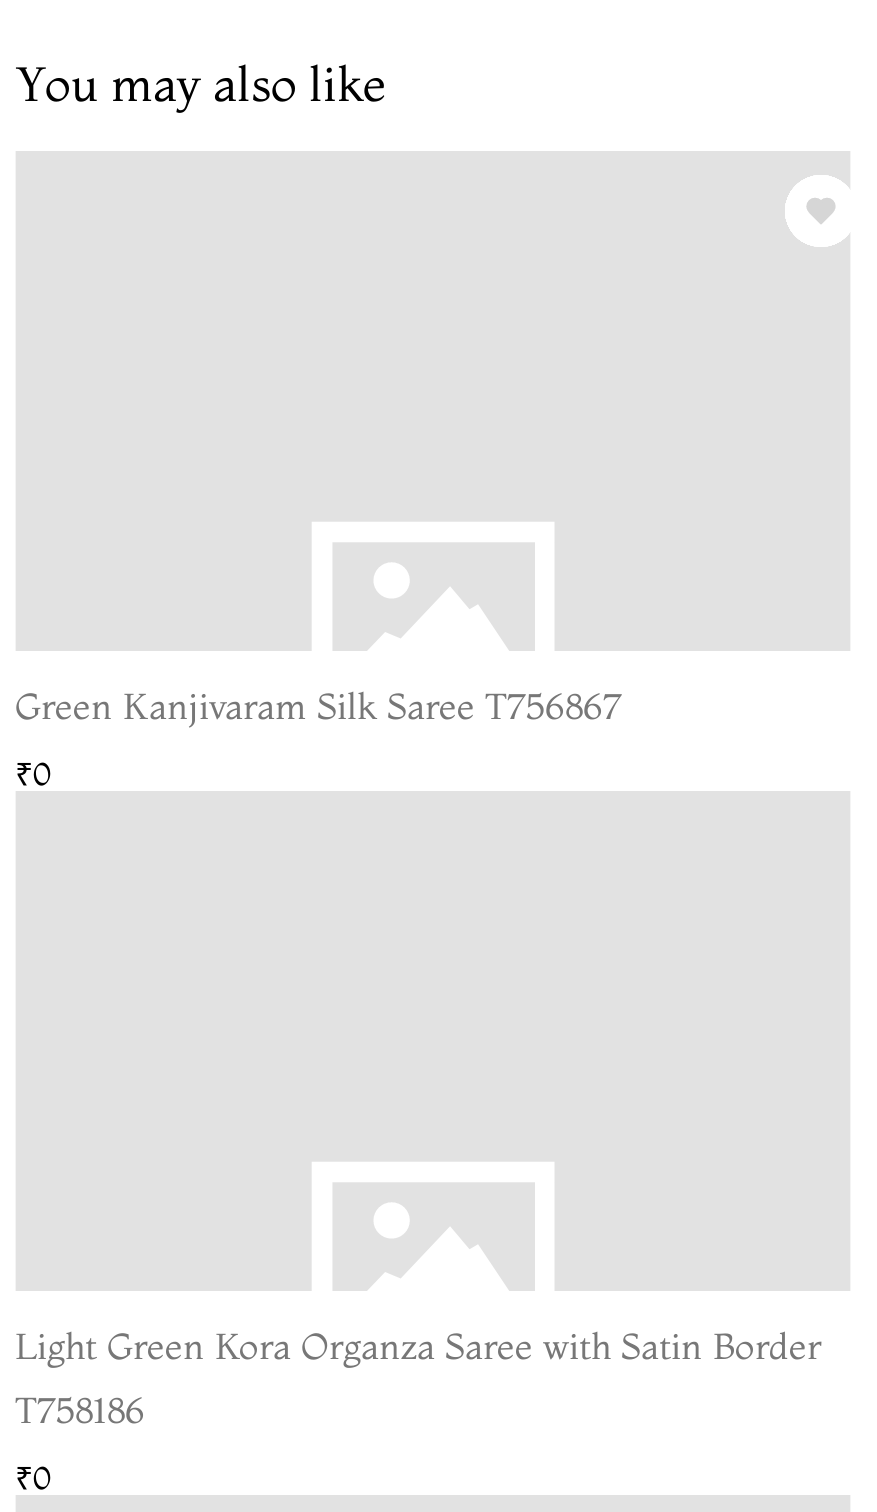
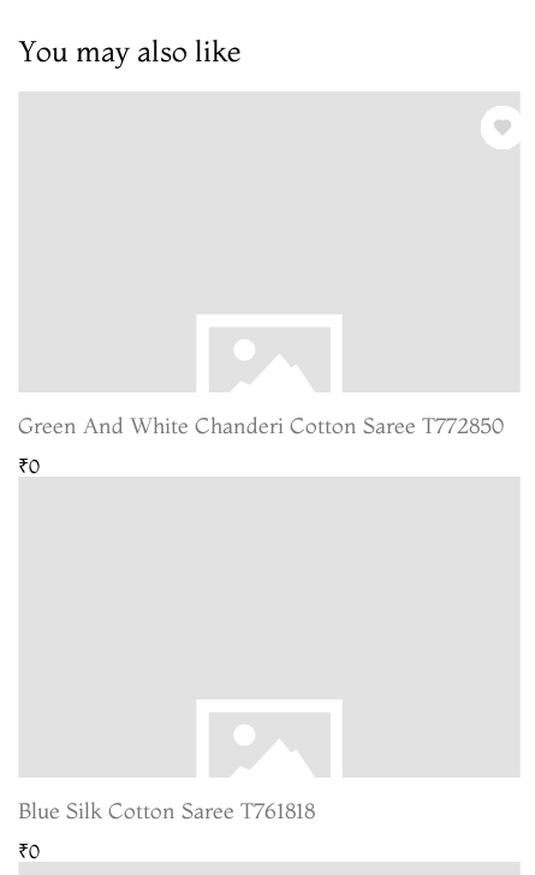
- Green Kanjivaram Silk Saree T756867
+ Green And White Chanderi Cotton Saree T772850

- Light Green Kora Organza Saree with Satin Border
- T758186
+ Blue Silk Cotton Saree T761818
